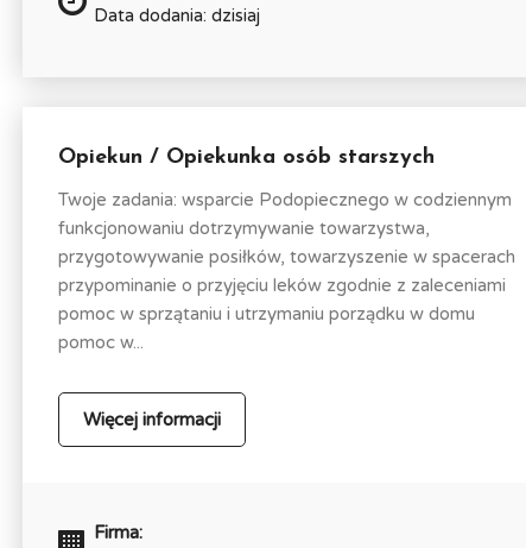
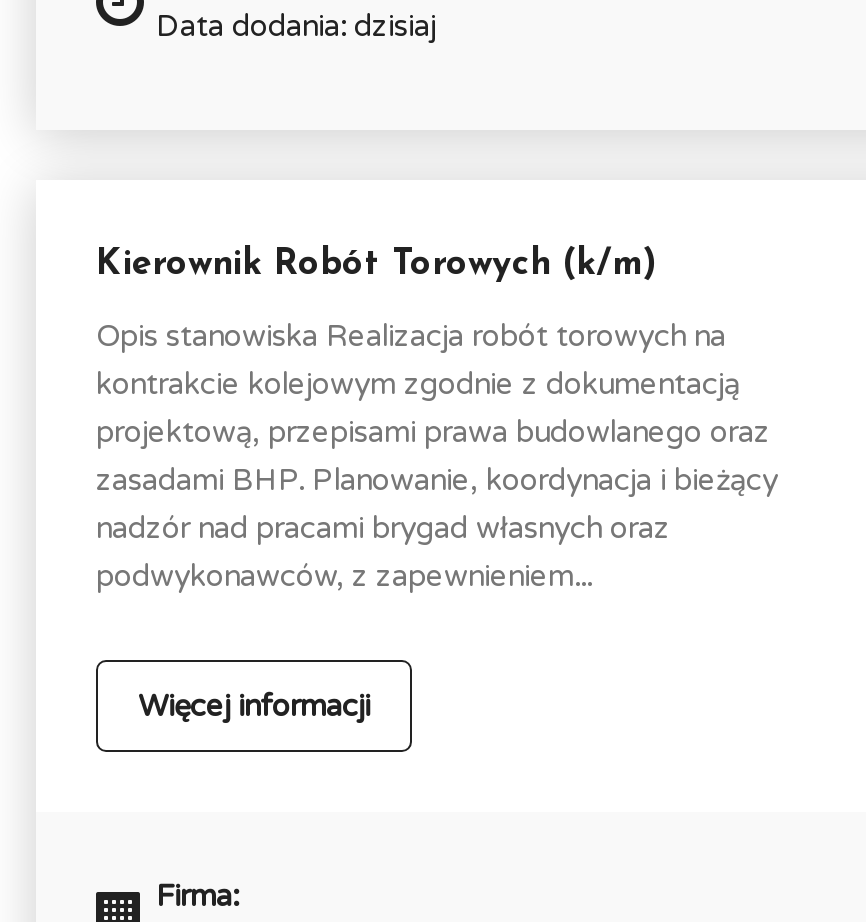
- Opiekun / Opiekunka osób starszych
+ Kierownik Robót Torowych (k/m)

- Twoje zadania: wsparcie Podopiecznego w codziennym
- funkcjonowaniu dotrzymywanie towarzystwa,
- przygotowywanie posiłków, towarzyszenie w spacerach
- przypominanie o przyjęciu leków zgodnie z zaleceniami
- pomoc w sprzątaniu i utrzymaniu porządku w domu
- pomoc w...
+ Opis stanowiska Realizacja robót torowych na
+ kontrakcie kolejowym zgodnie z dokumentacją
+ projektową, przepisami prawa budowlanego oraz
+ zasadami BHP. Planowanie, koordynacja i bieżący
+ nadzór nad pracami brygad własnych oraz
+ podwykonawców, z zapewnieniem...
